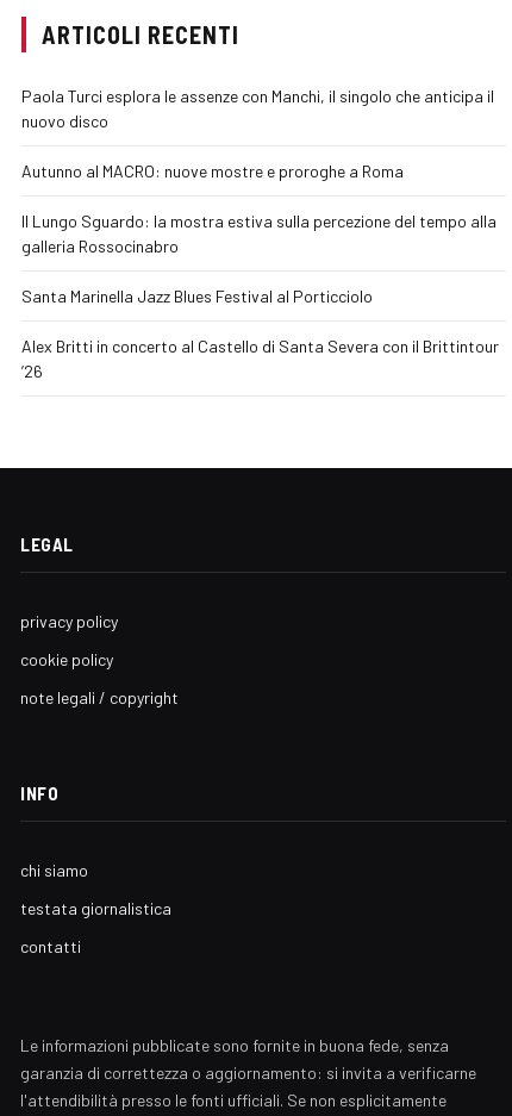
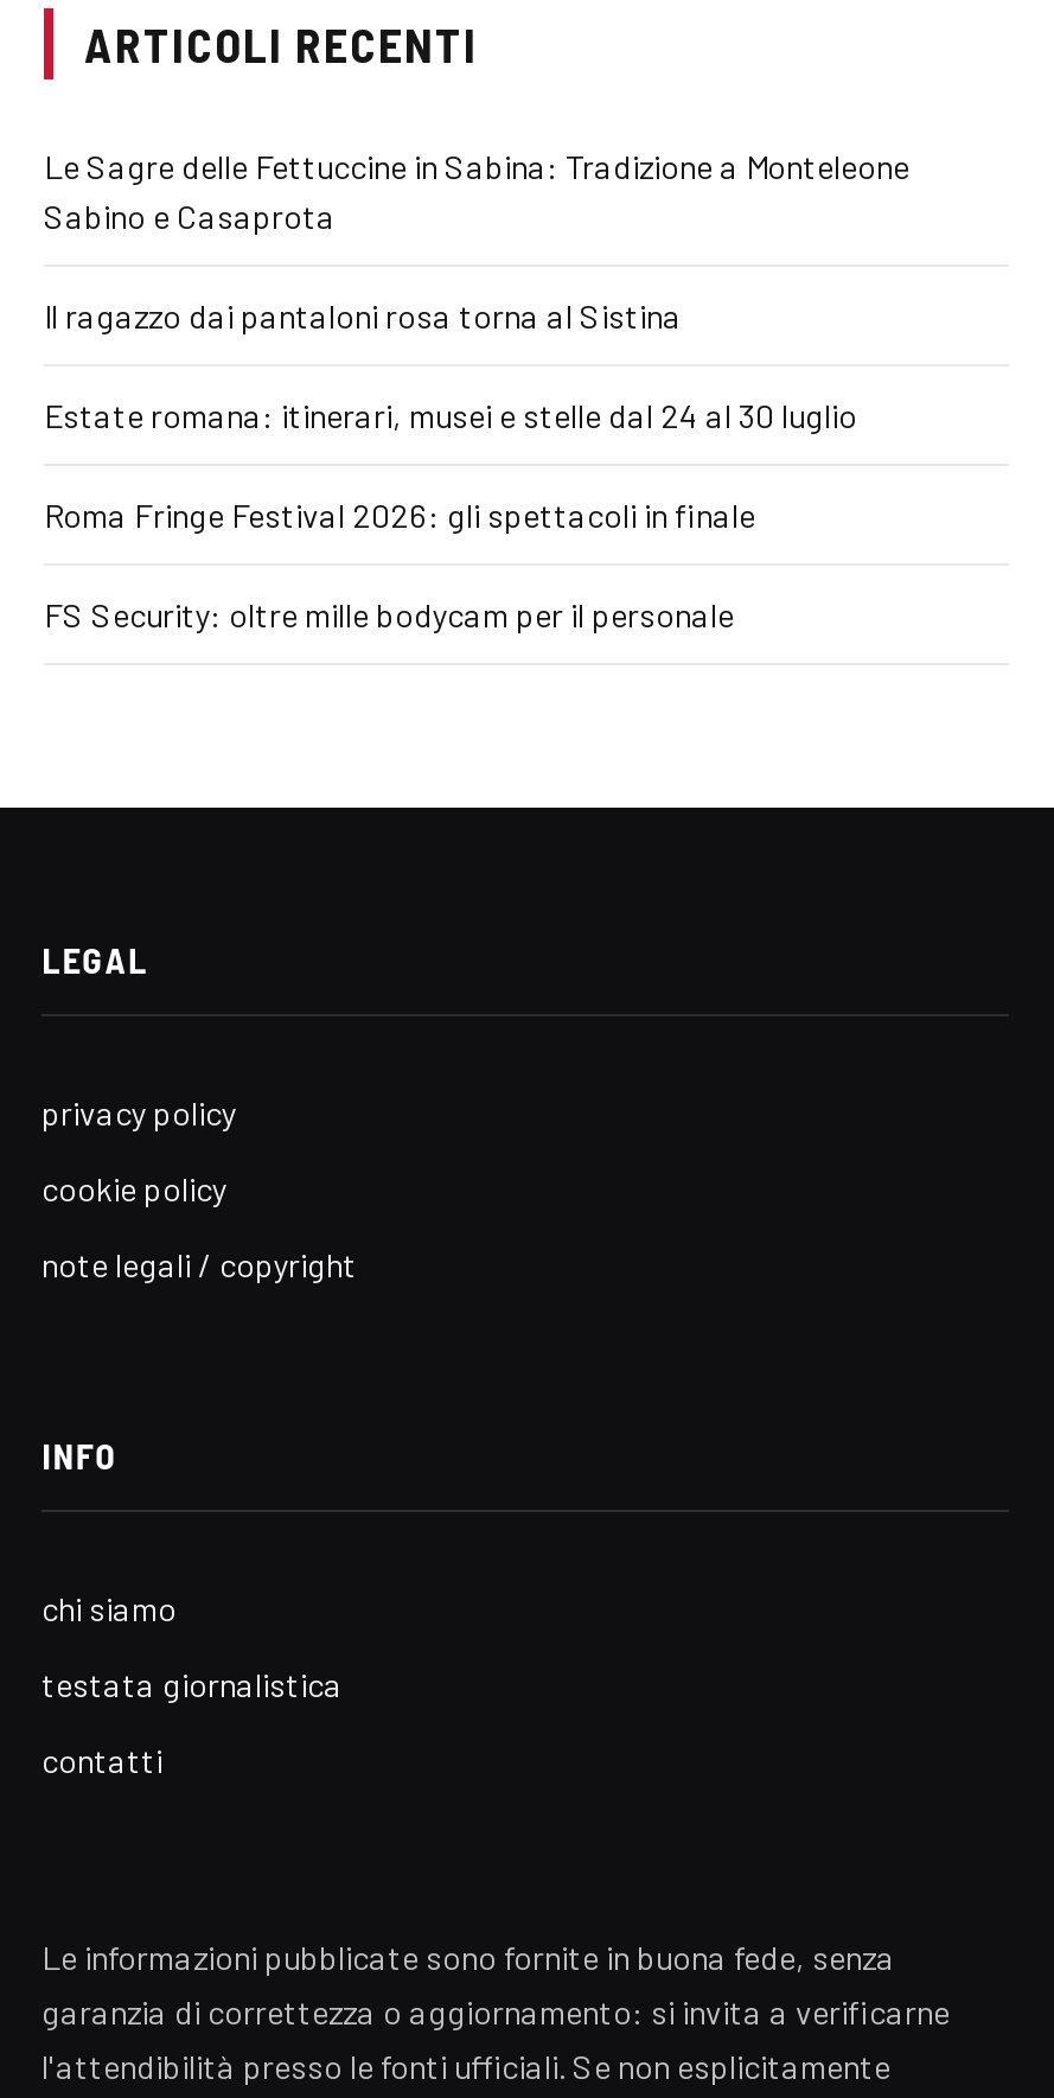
- Paola Turci esplora le assenze con Manchi, il singolo che anticipa il
- nuovo disco
+ Le Sagre delle Fettuccine in Sabina: Tradizione a Monteleone
+ Sabino e Casaprota

- Autunno al MACRO: nuove mostre e proroghe a Roma
+ Il ragazzo dai pantaloni rosa torna al Sistina

- Il Lungo Sguardo: la mostra estiva sulla percezione del tempo alla
- galleria Rossocinabro
+ Estate romana: itinerari, musei e stelle dal 24 al 30 luglio

- Santa Marinella Jazz Blues Festival al Porticciolo
+ Roma Fringe Festival 2026: gli spettacoli in finale

- Alex Britti in concerto al Castello di Santa Severa con il Brittintour
- ’26
+ FS Security: oltre mille bodycam per il personale
